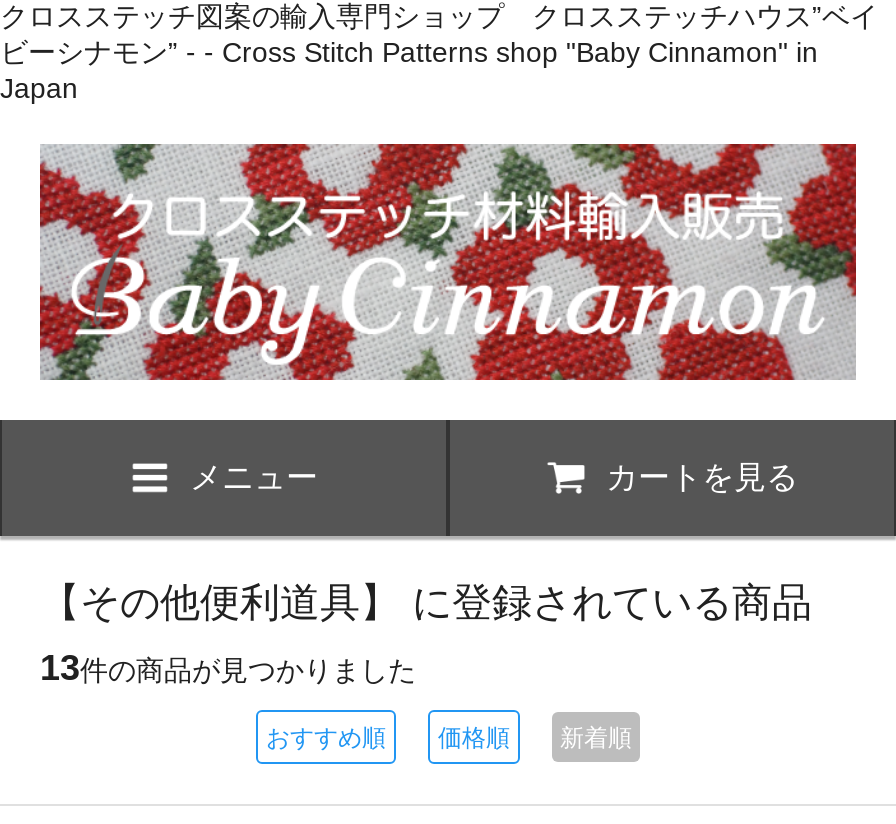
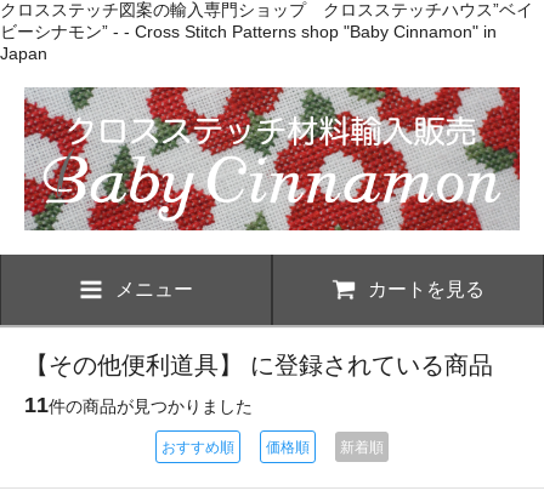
- 13件の商品が見つかりました
+ 11件の商品が見つかりました
